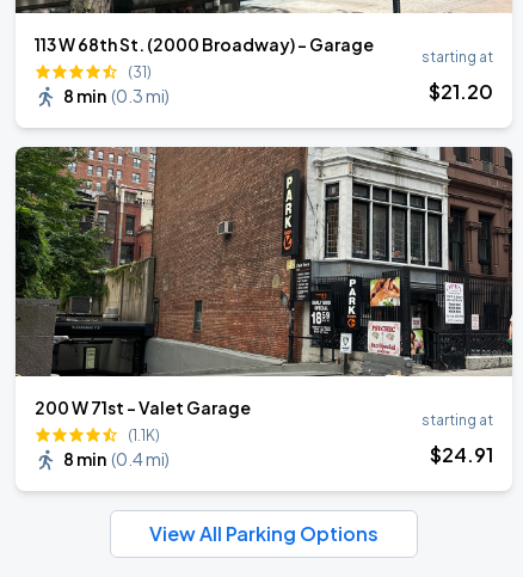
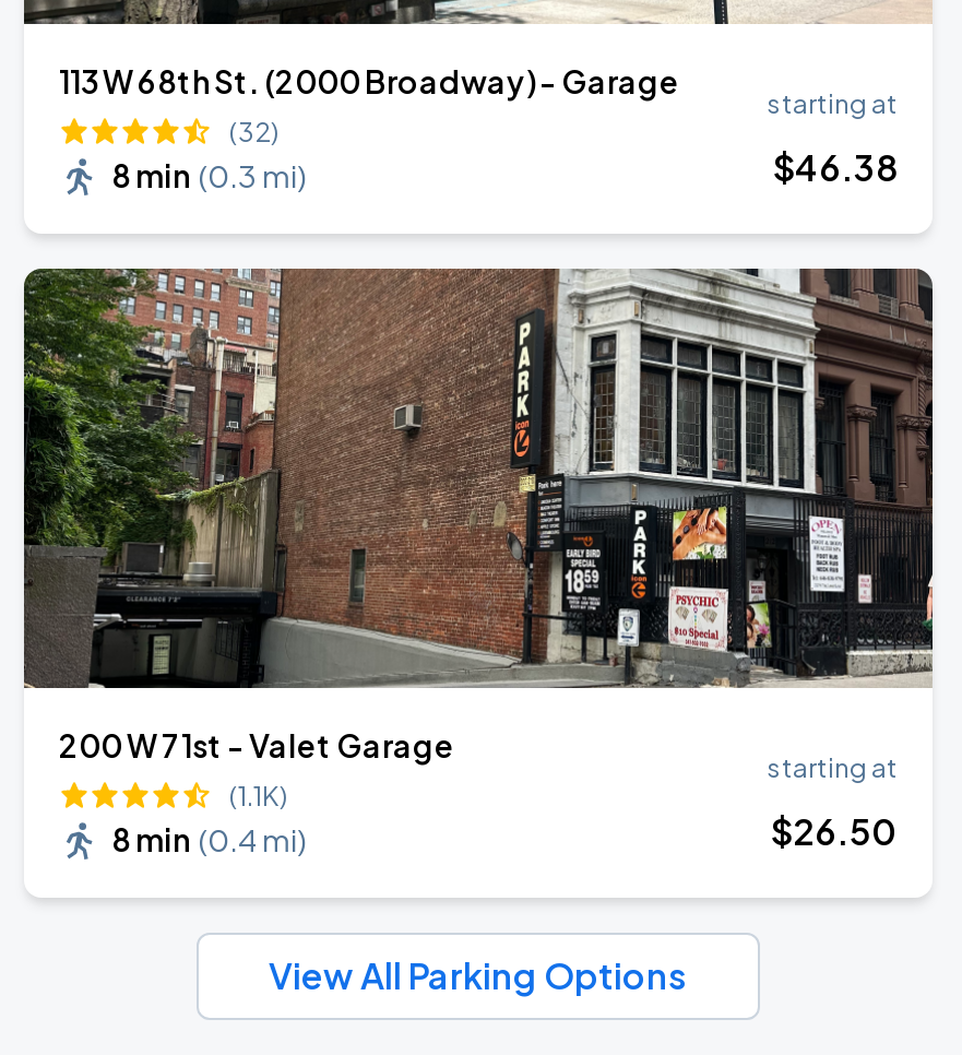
- (31)
+ (32)

- $21.20
+ $46.38

- $24.91
+ $26.50
